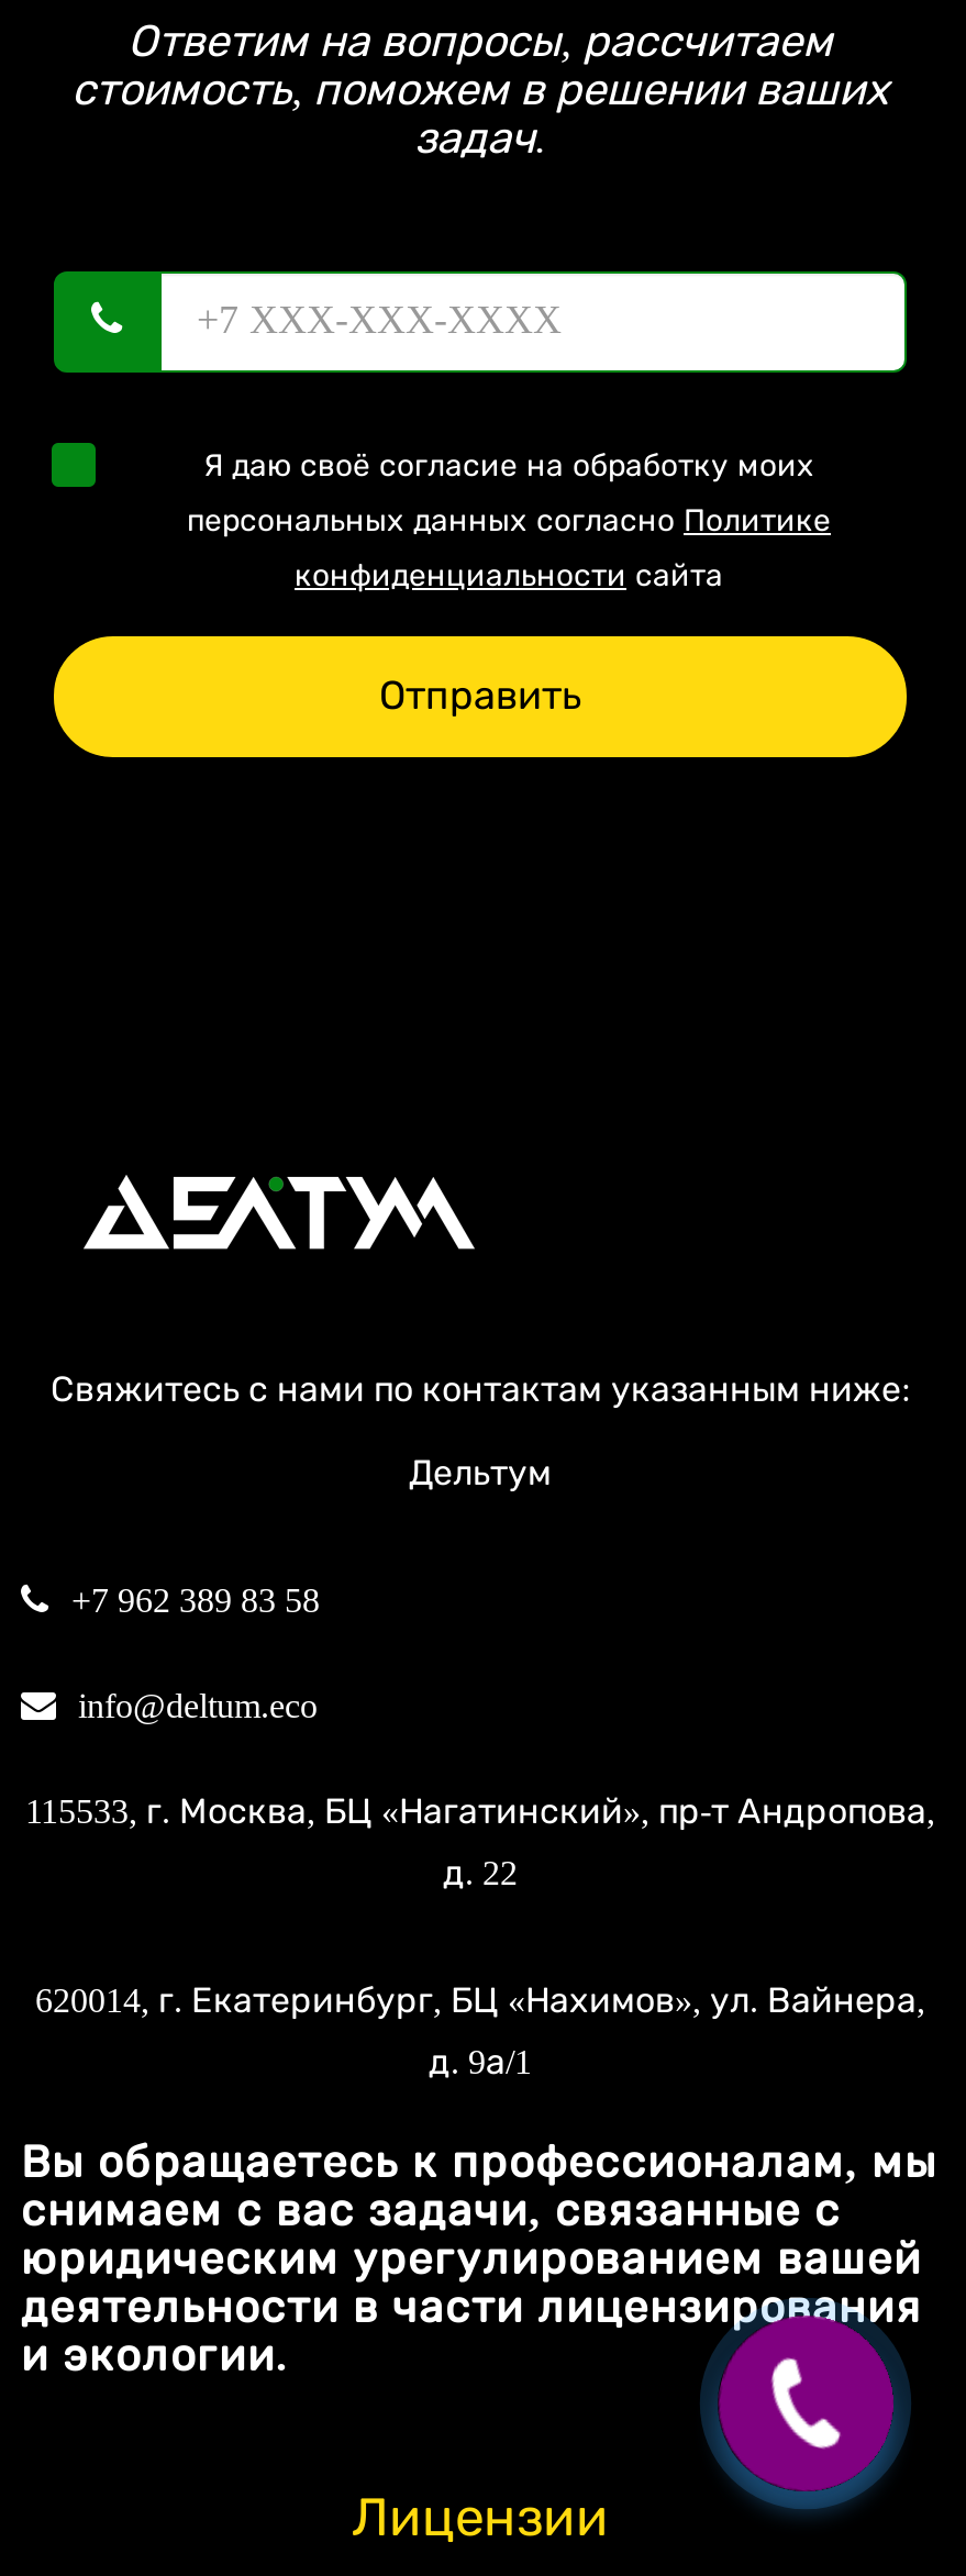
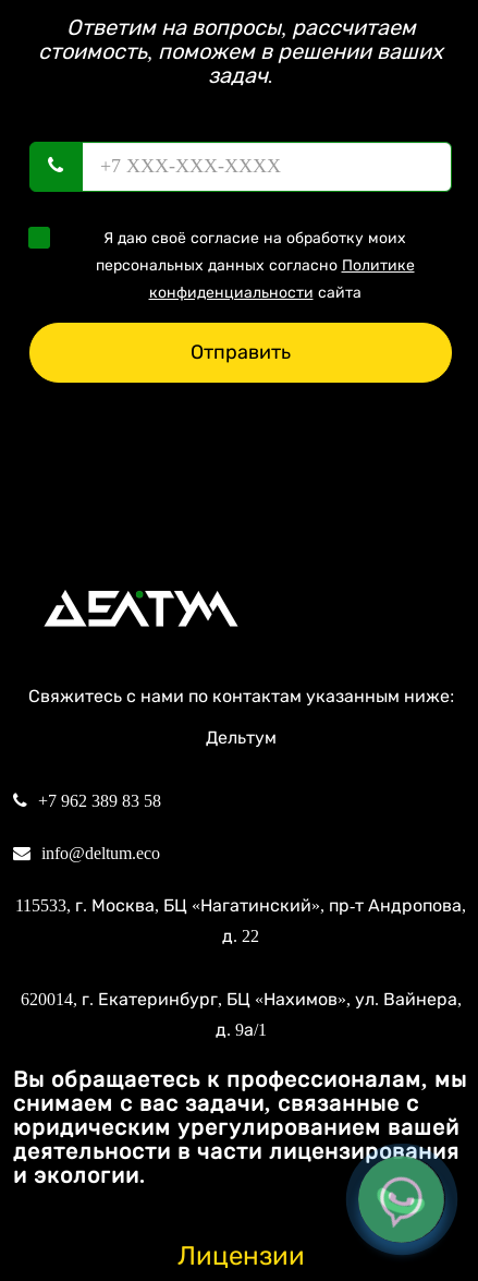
- [image]
+ [image]
